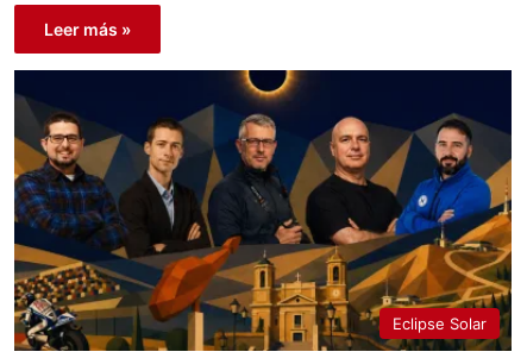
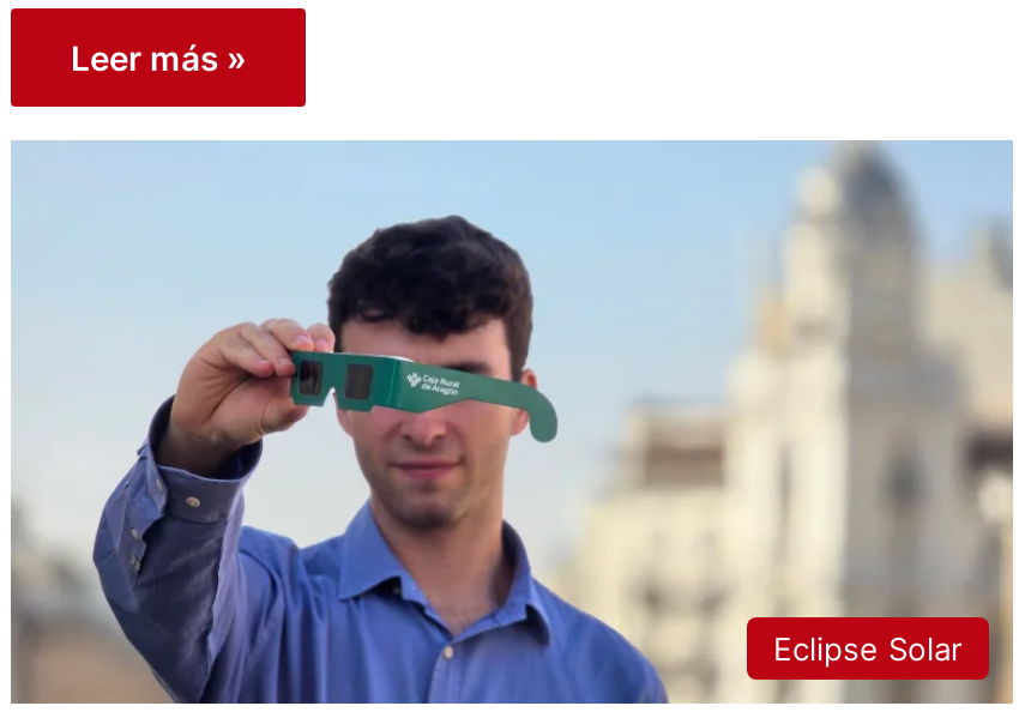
- [image]
+ [image]
